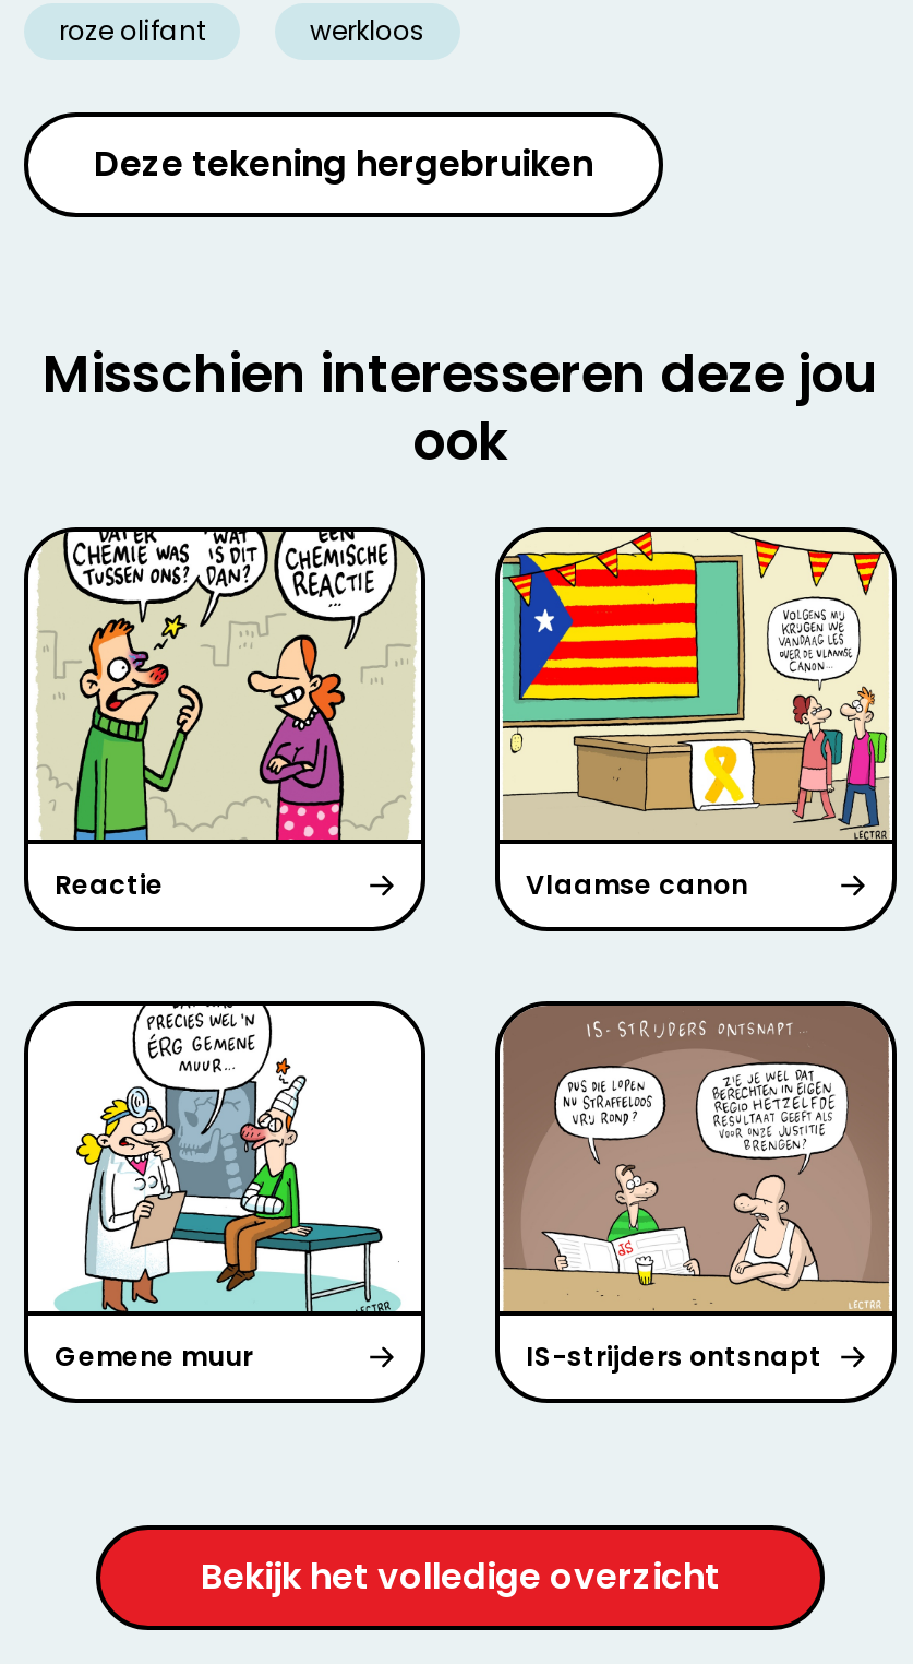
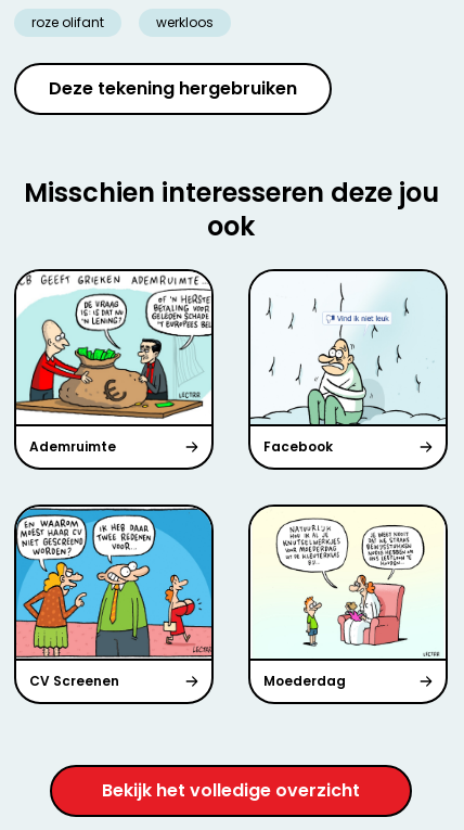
- [image]
- Reactie
- Vlaamse canon
+ [image]
+ Ademruimte
+ Facebook

- [image]
+ [image]

- [image]
- Gemene muur
- IS-strijders ontsnapt
+ [image]
+ CV Screenen
+ Moederdag

- [image]
+ [image]
